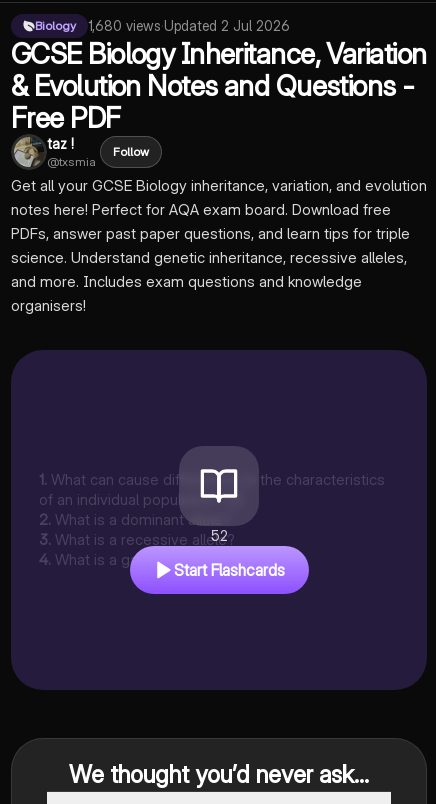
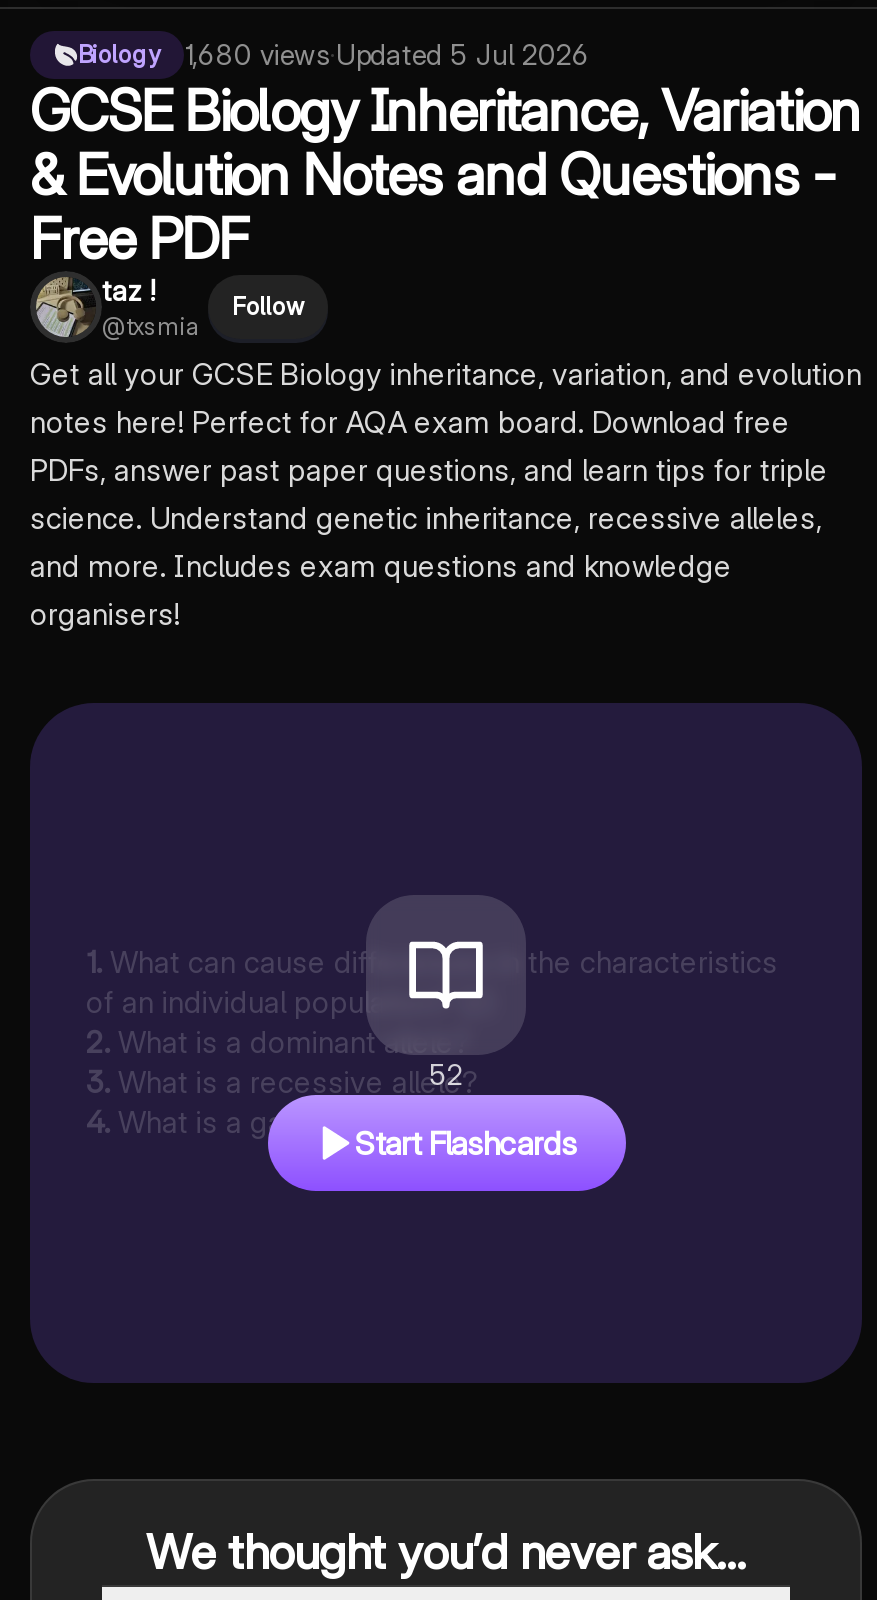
- 1,680 views·Updated 2 Jul 2026
+ 1,680 views·Updated 5 Jul 2026
